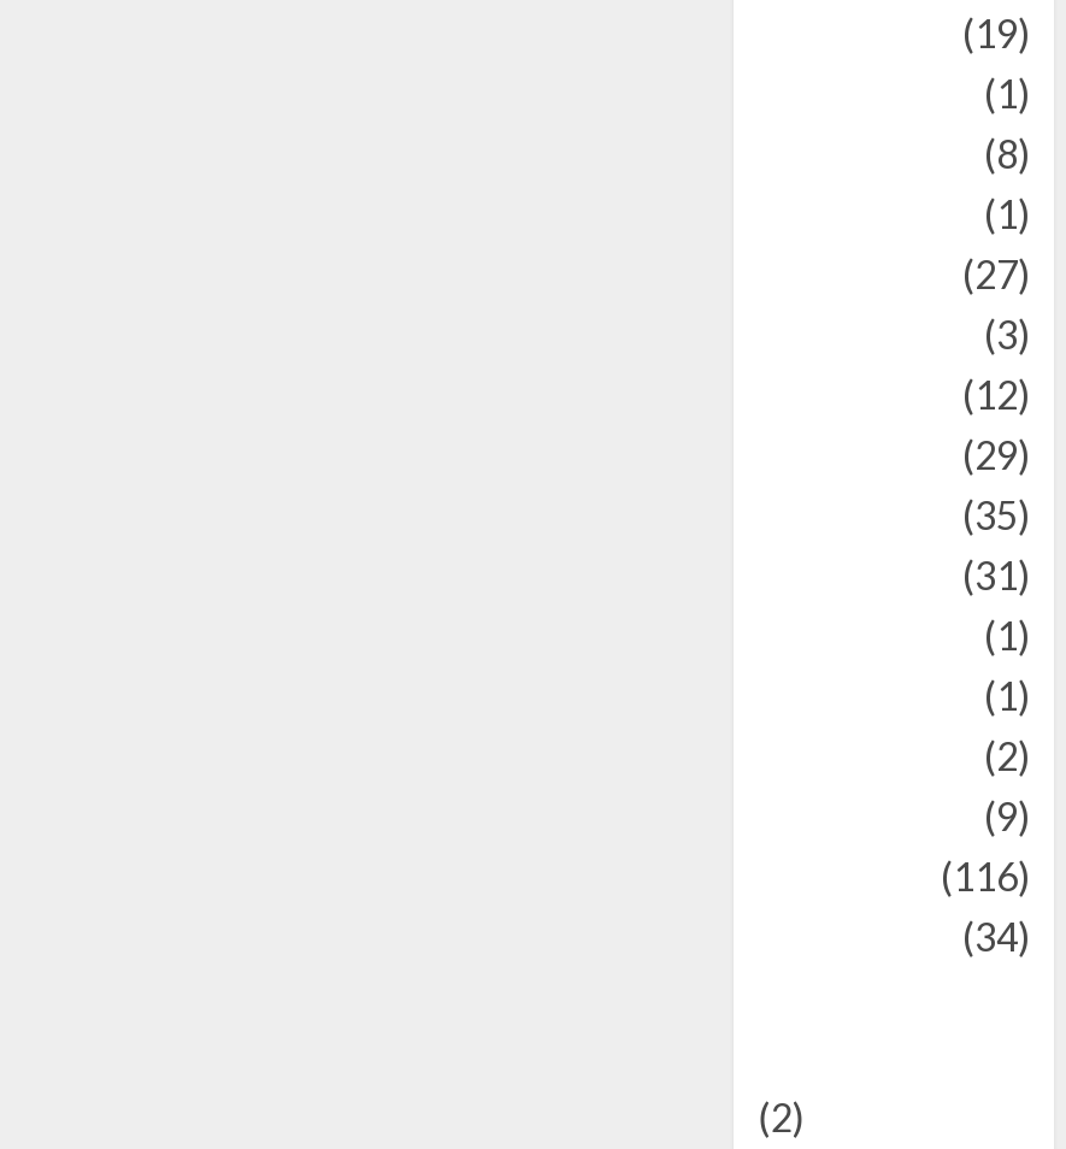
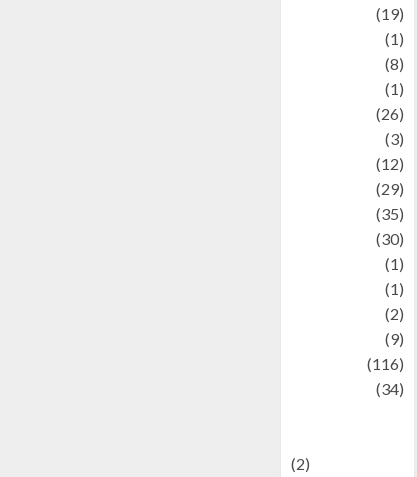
- (27)
+ (26)

- (31)
+ (30)
